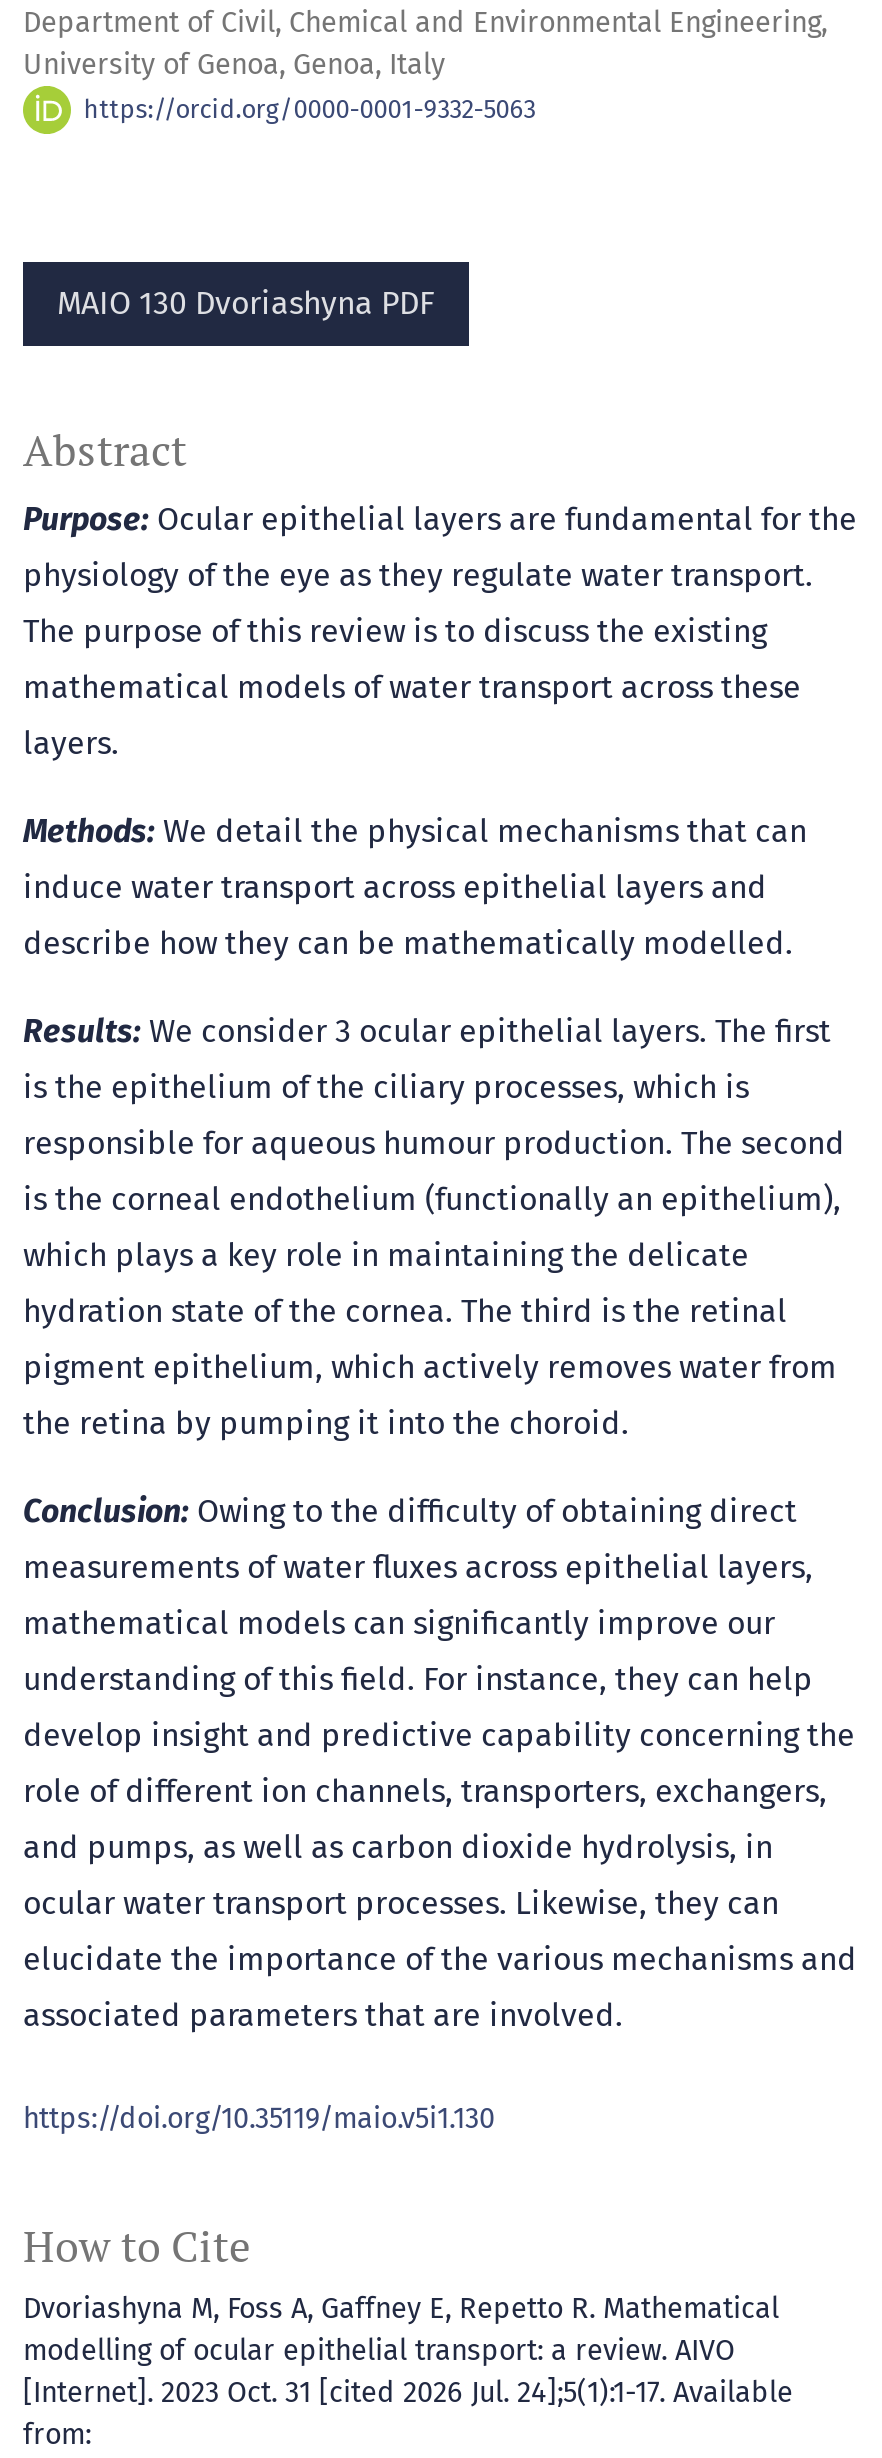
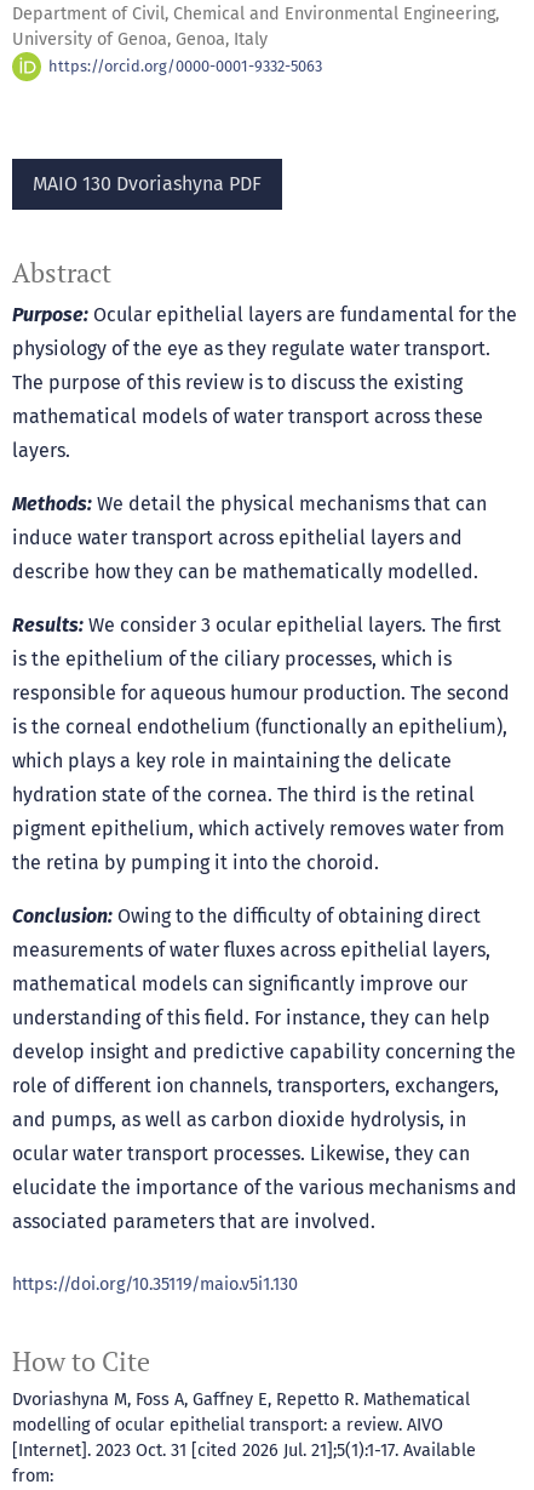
- [Internet]. 2023 Oct. 31 [cited 2026 Jul. 24];5(1):1-17. Available
+ [Internet]. 2023 Oct. 31 [cited 2026 Jul. 21];5(1):1-17. Available
